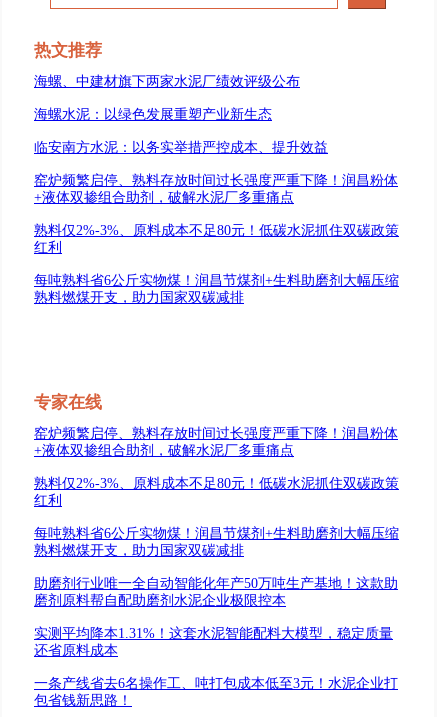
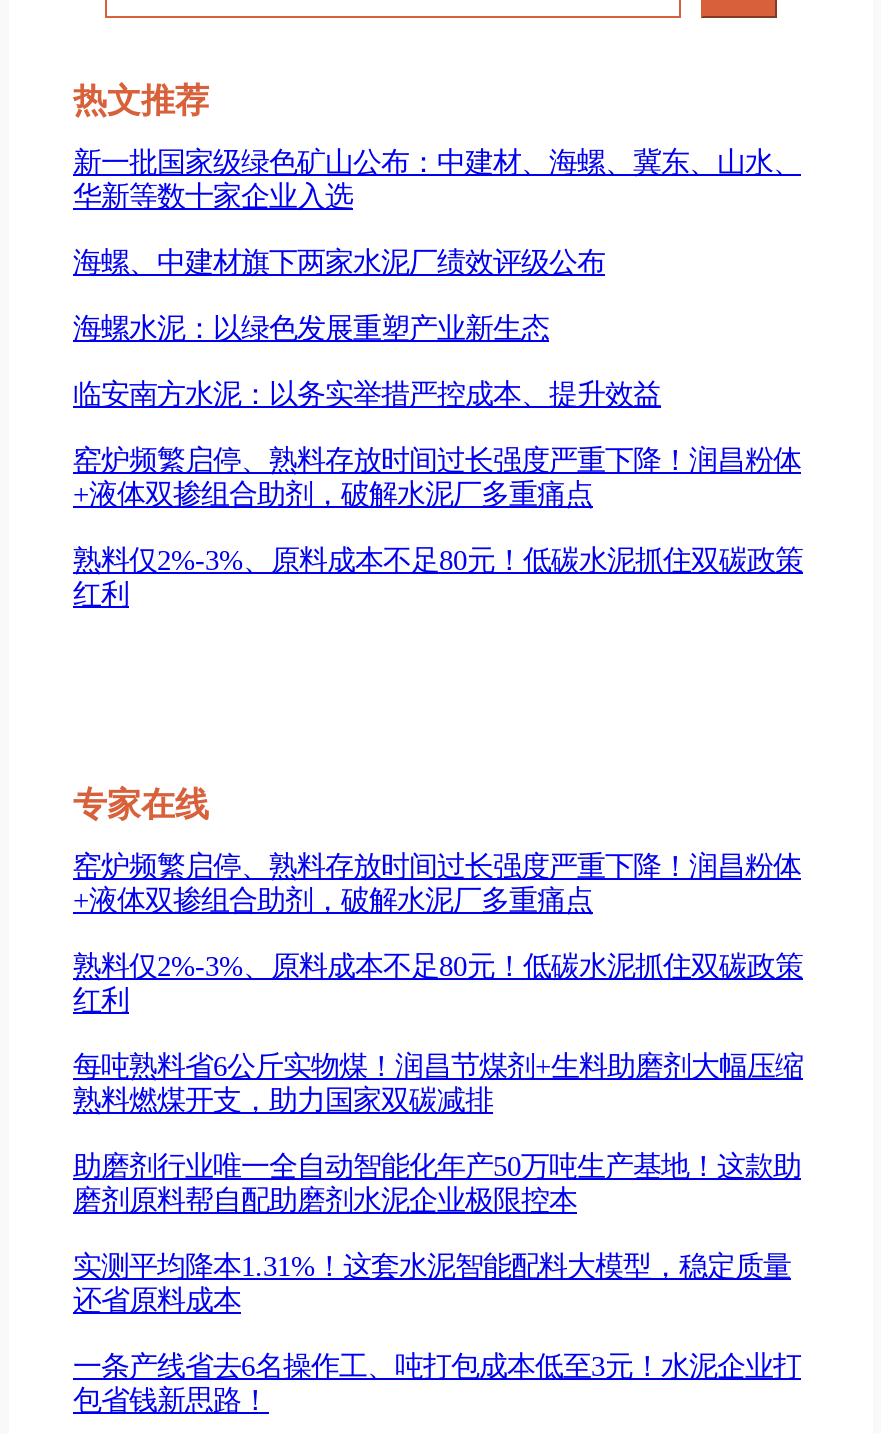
+ 新一批国家级绿色矿山公布：中建材、海螺、冀东、山水、
+ 华新等数十家企业入选

moved down: 海螺、中建材旗下两家水泥厂绩效评级公布 | 海螺水泥：以绿色发展重塑产业新生态 | 临安南方水泥：以务实举措严控成本、提升效益 | 窑炉频繁启停、熟料存放时间过长强度严重下降！润昌粉体 | +液体双掺组合助剂，破解水泥厂多重痛点 | 熟料仅2%-3%、原料成本不足80元！低碳水泥抓住双碳政策 | 红利

- 每吨熟料省6公斤实物煤！润昌节煤剂+生料助磨剂大幅压缩
- 熟料燃煤开支，助力国家双碳减排
